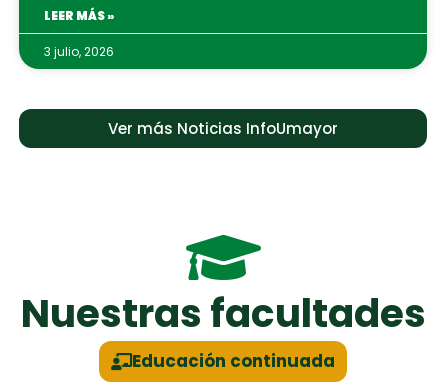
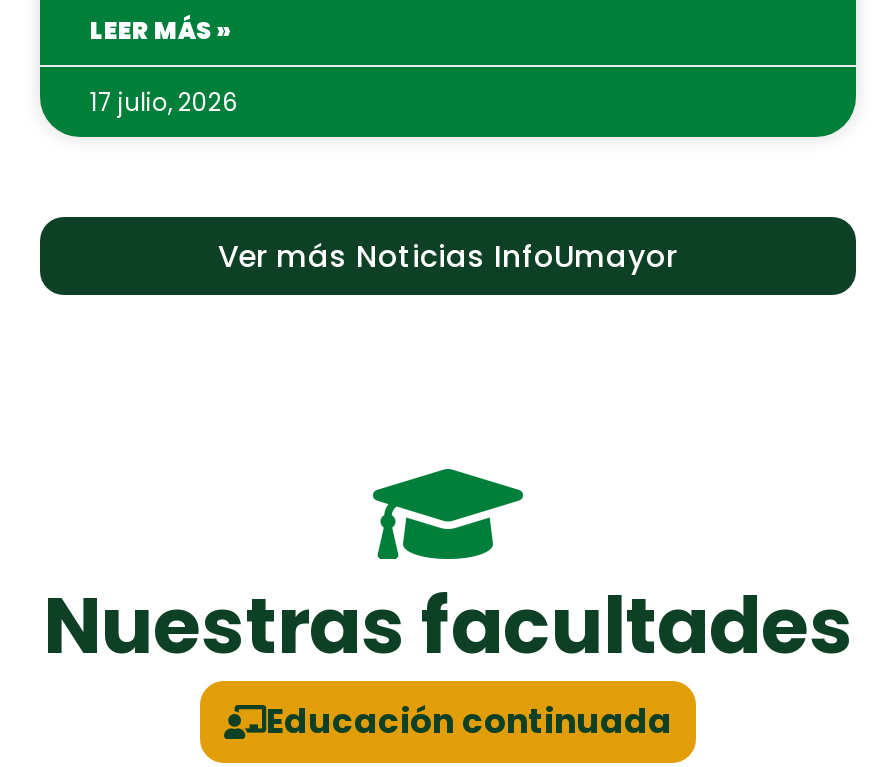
- 3 julio, 2026
+ 17 julio, 2026
